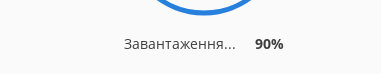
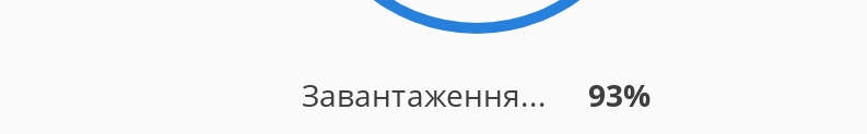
- Завантаження... 90%
+ Завантаження... 93%
